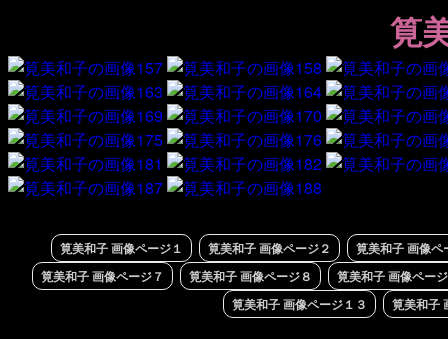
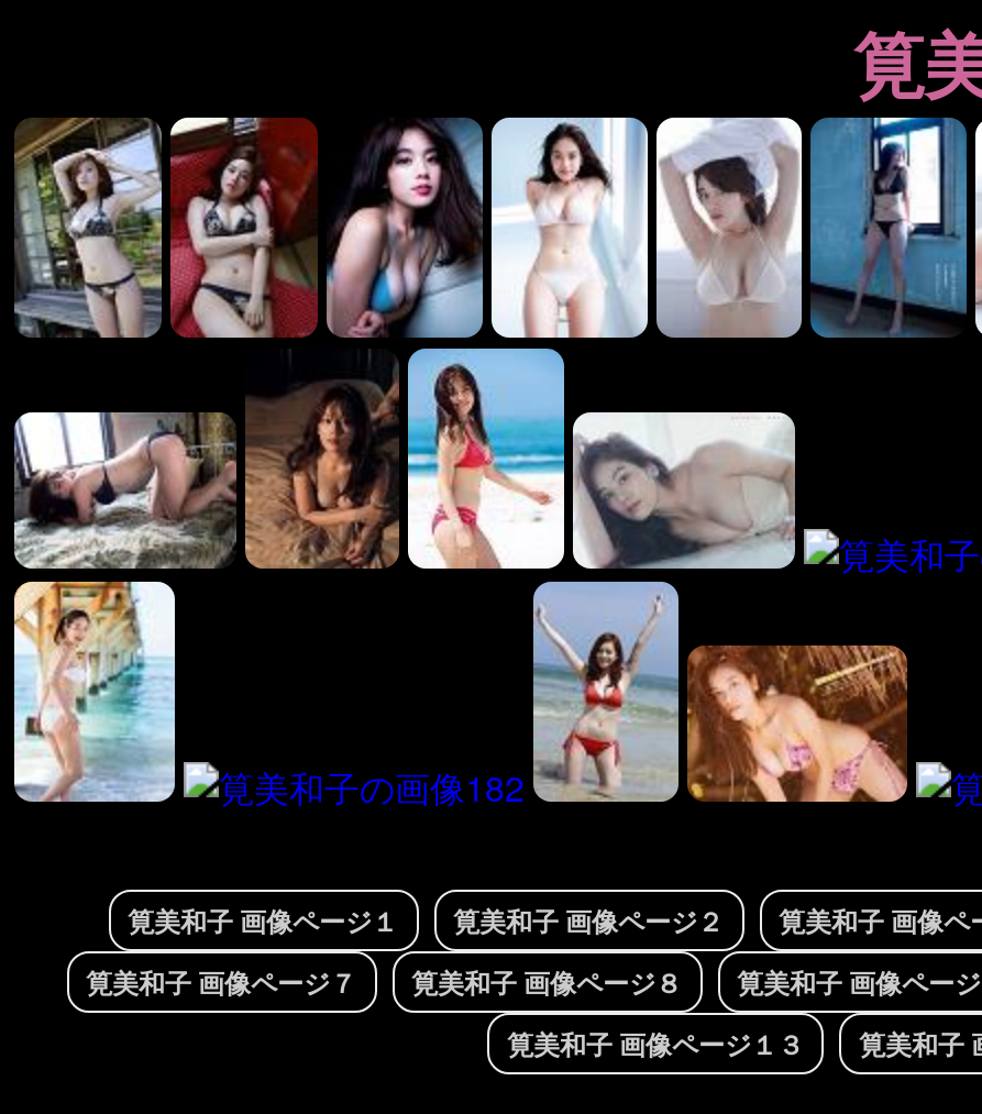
- [image]
+ [image]
